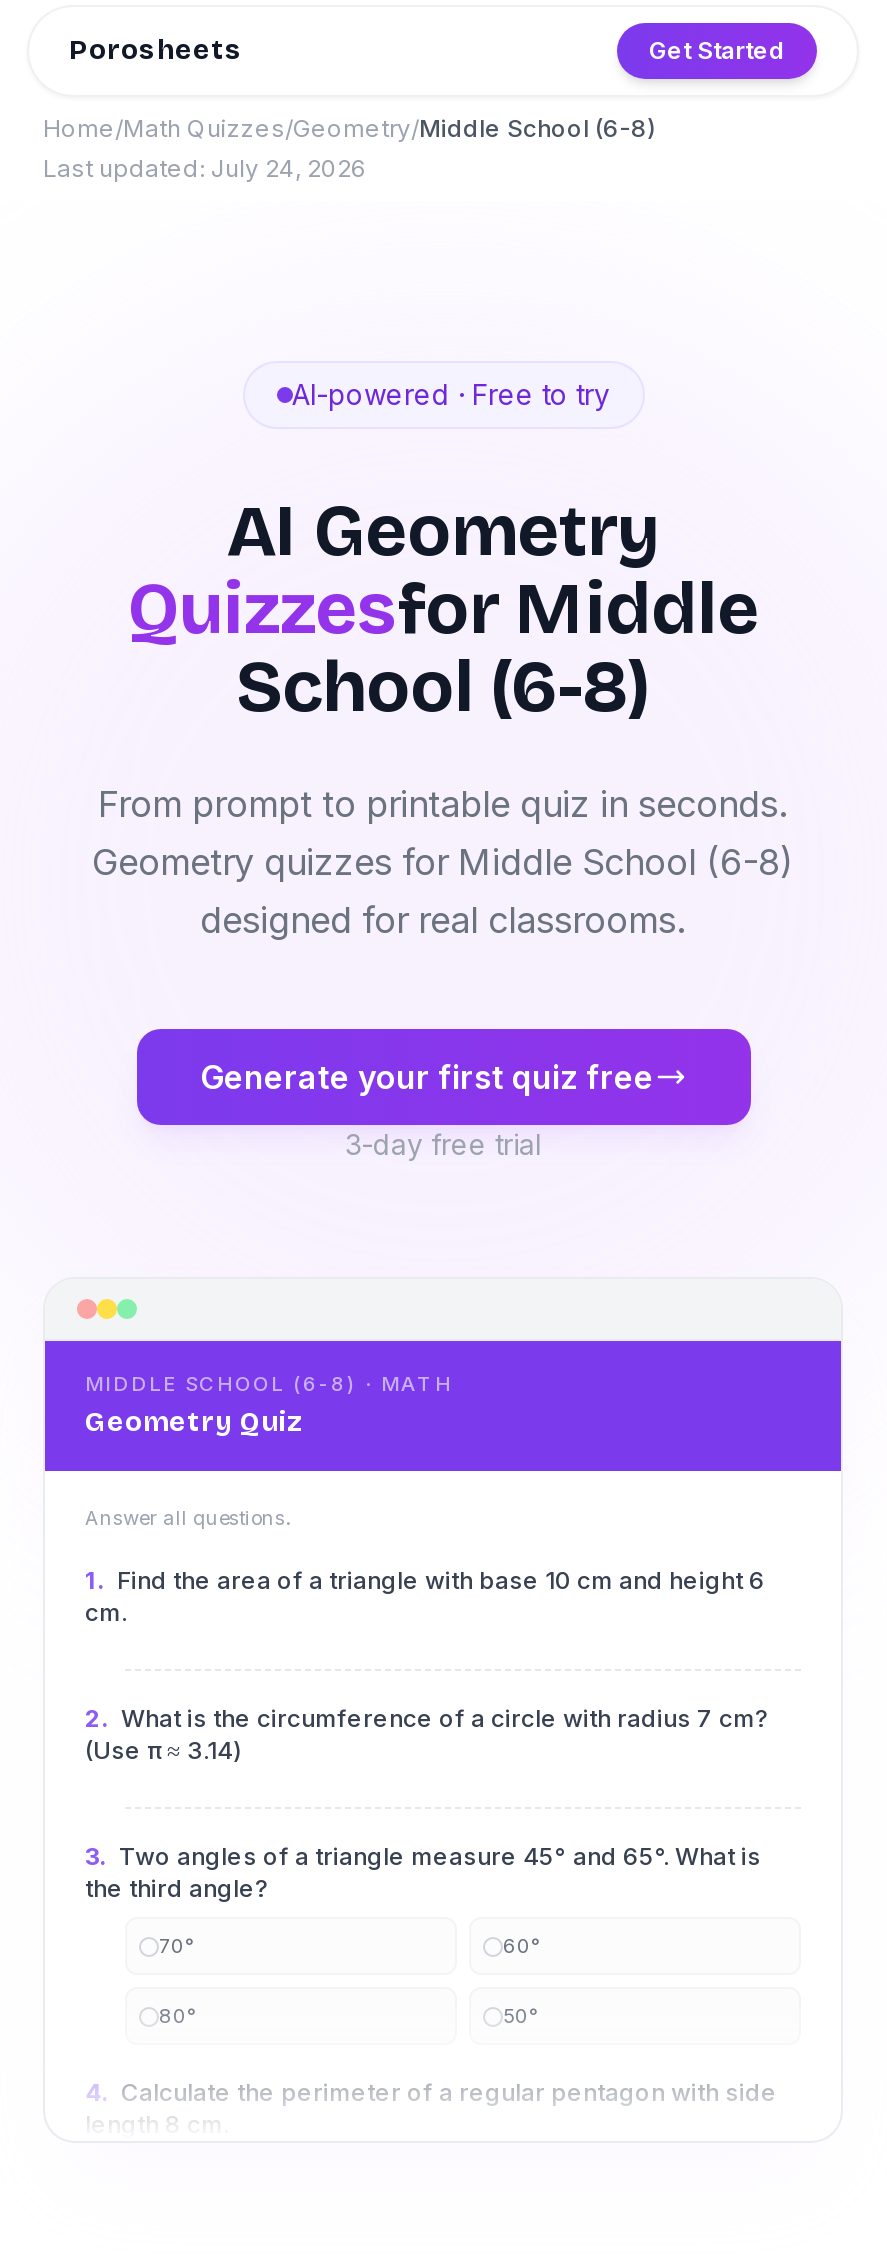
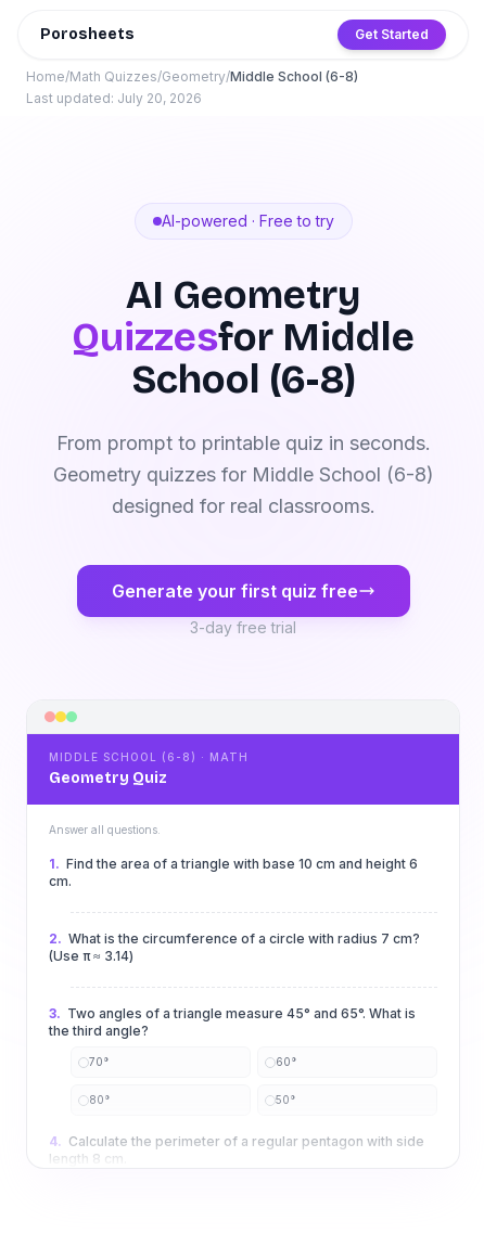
- Last updated: July 24, 2026
+ Last updated: July 20, 2026
